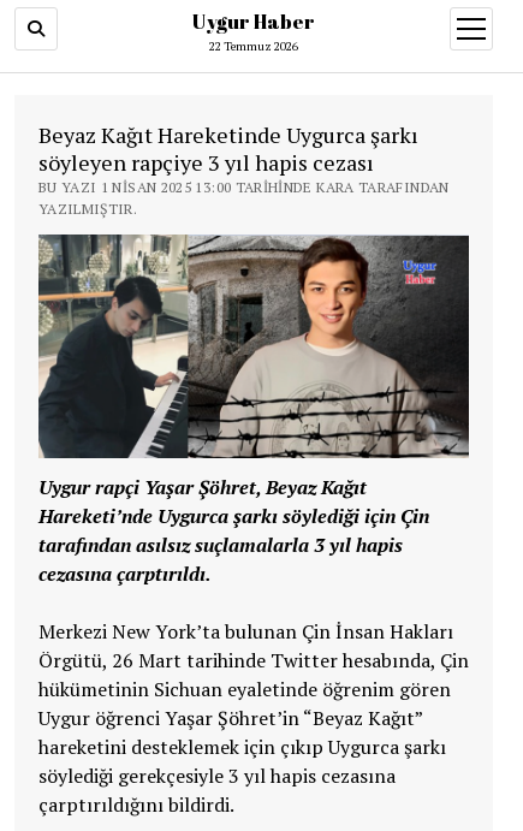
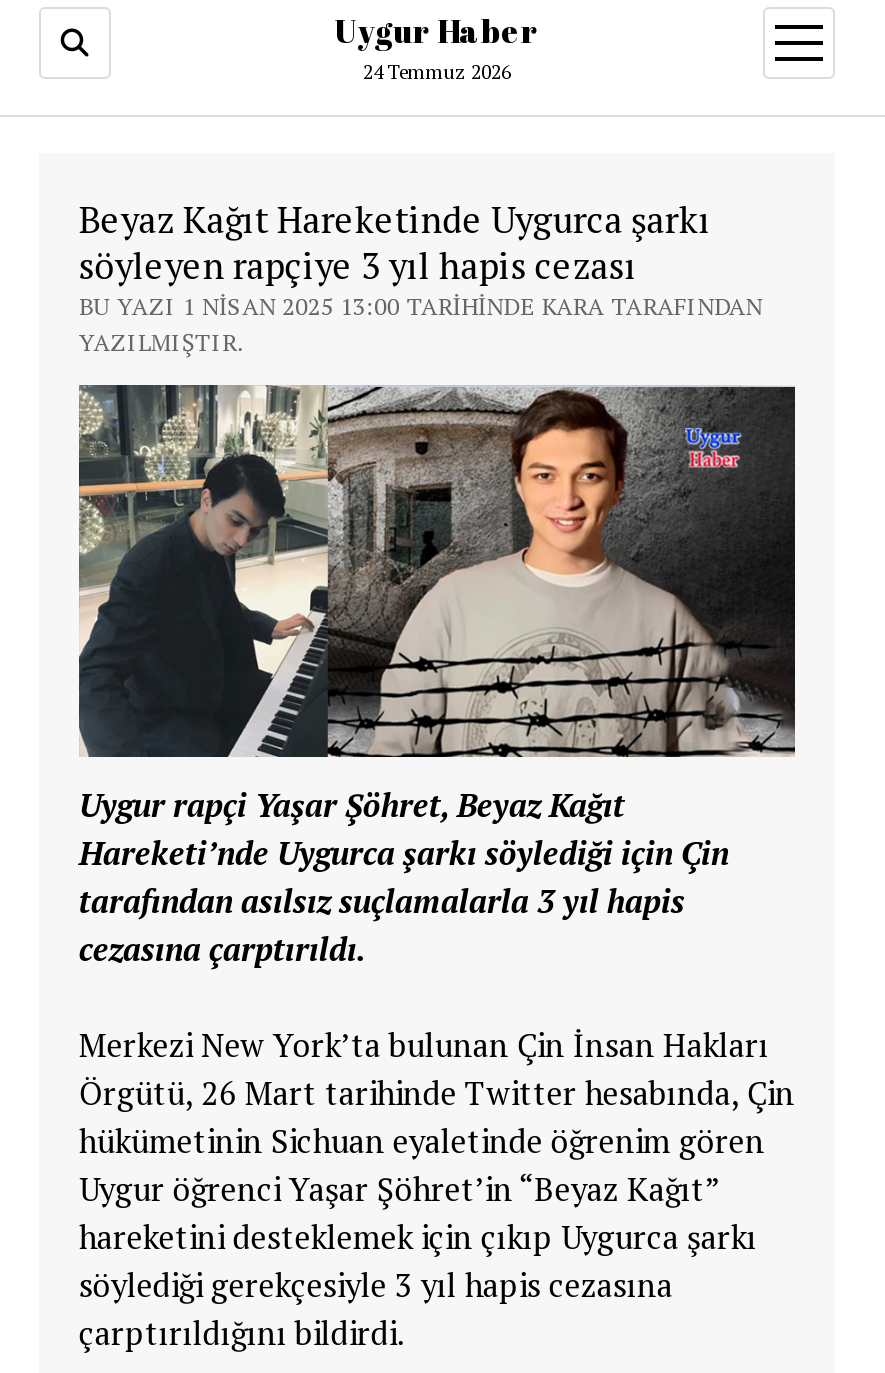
- 22 Temmuz 2026
+ 24 Temmuz 2026
